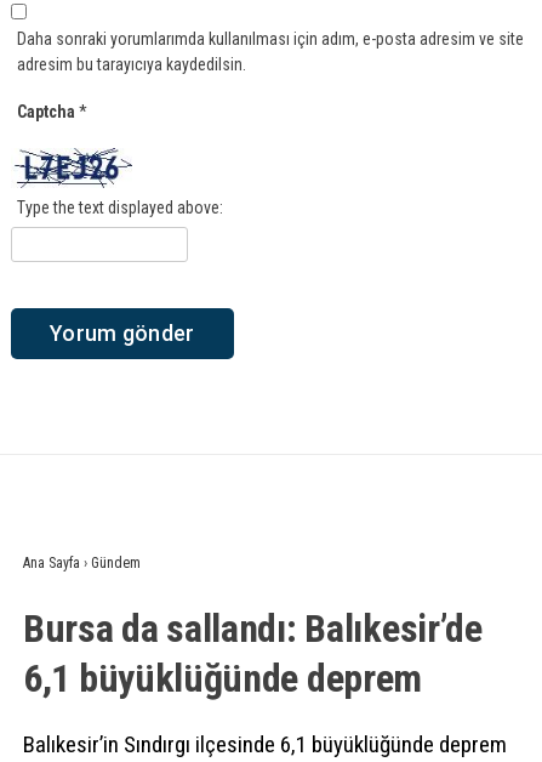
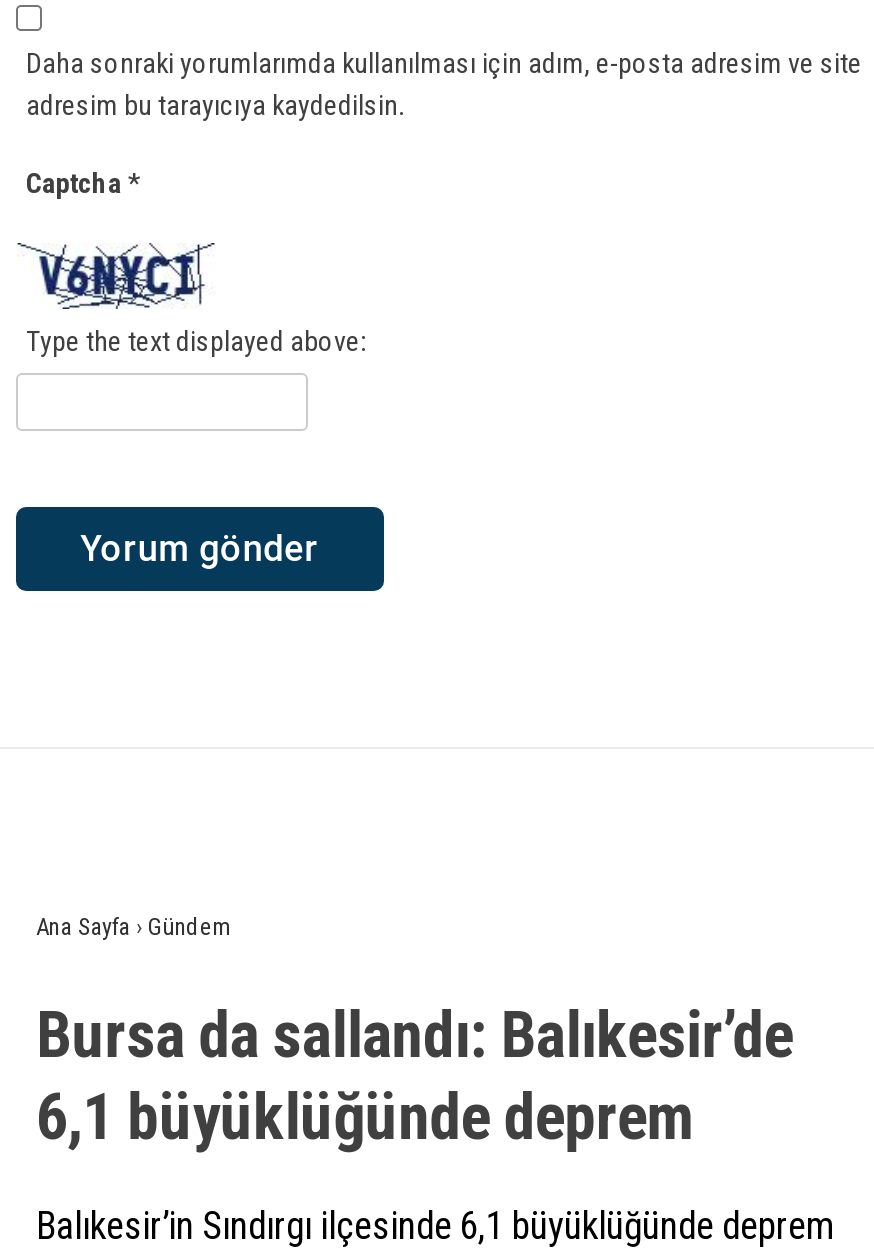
- [image]
+ [image]
